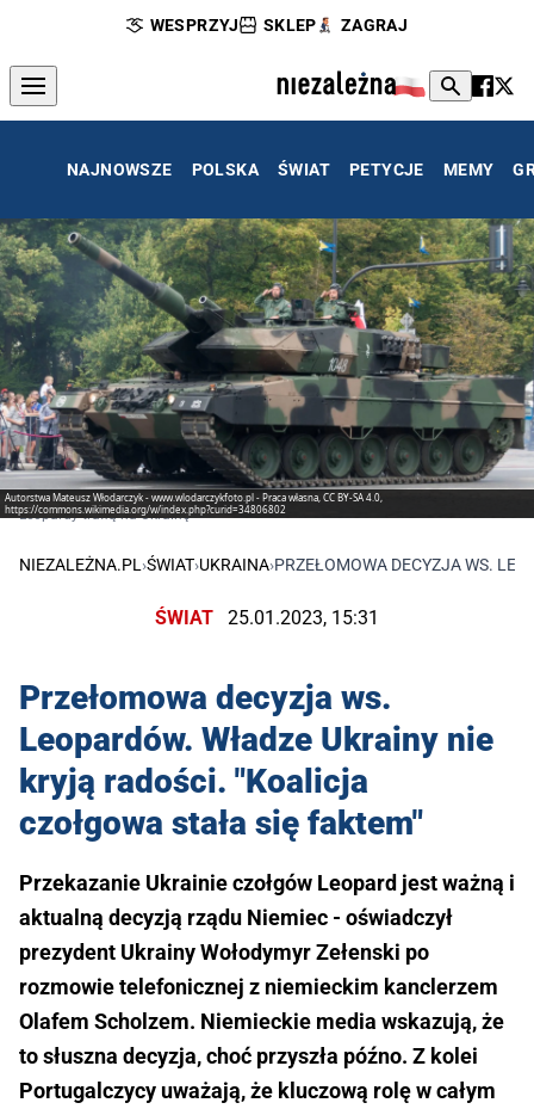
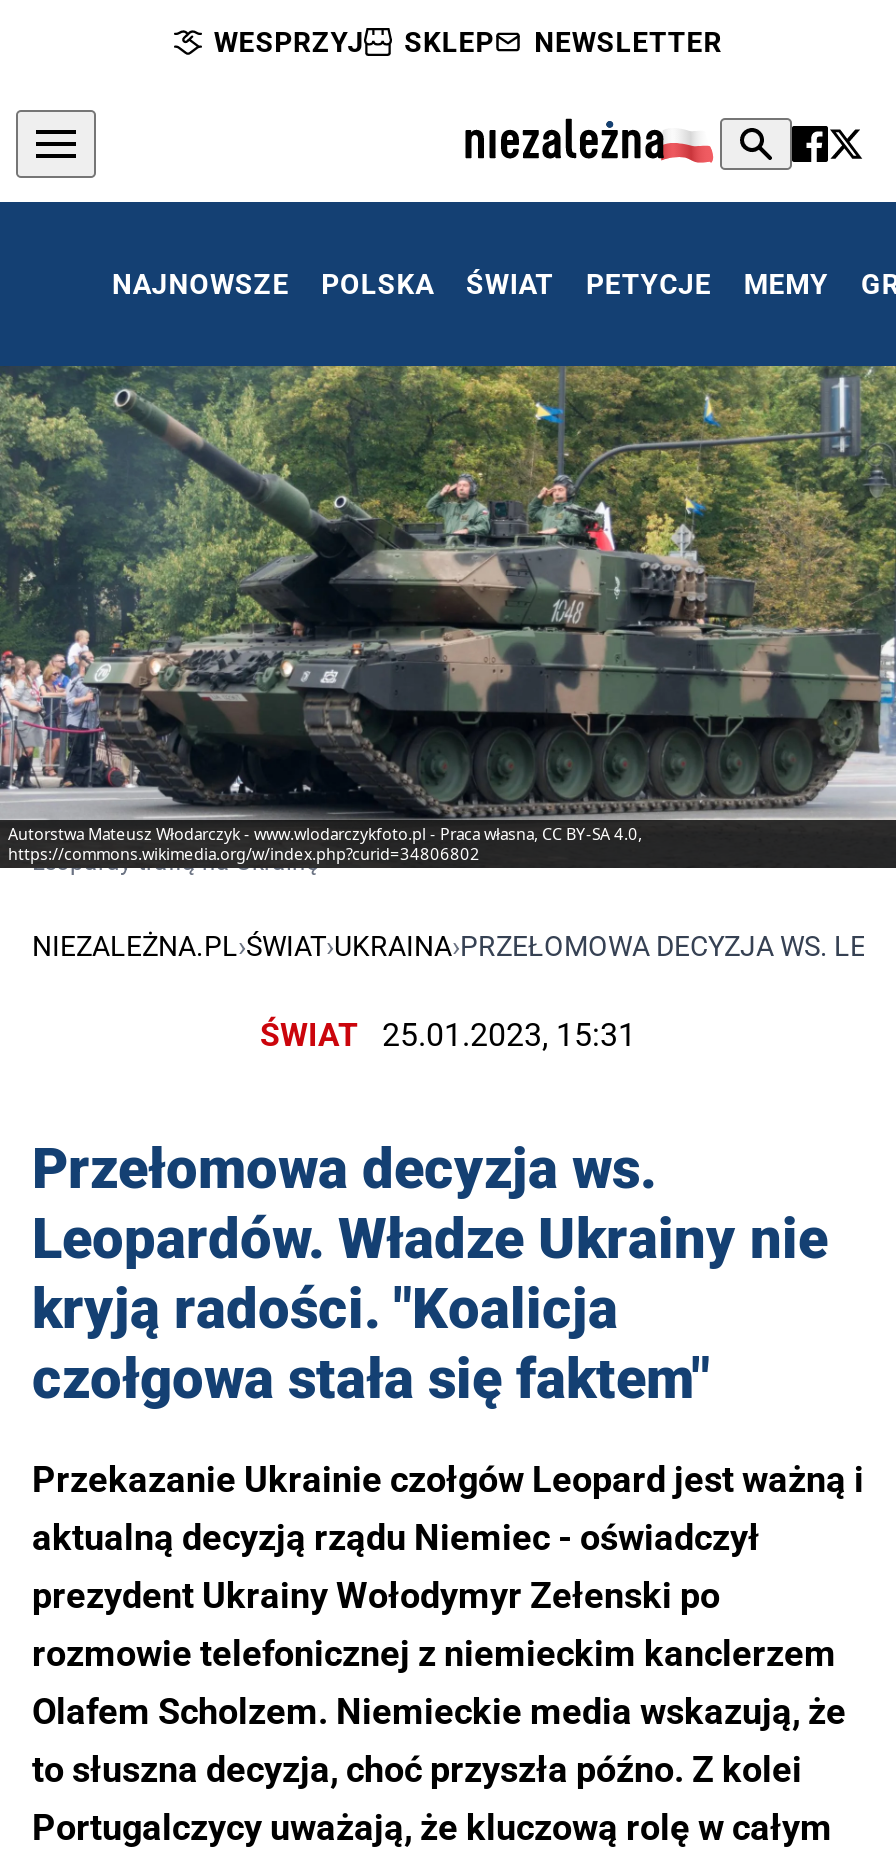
- ZAGRAJ
+ NEWSLETTER
